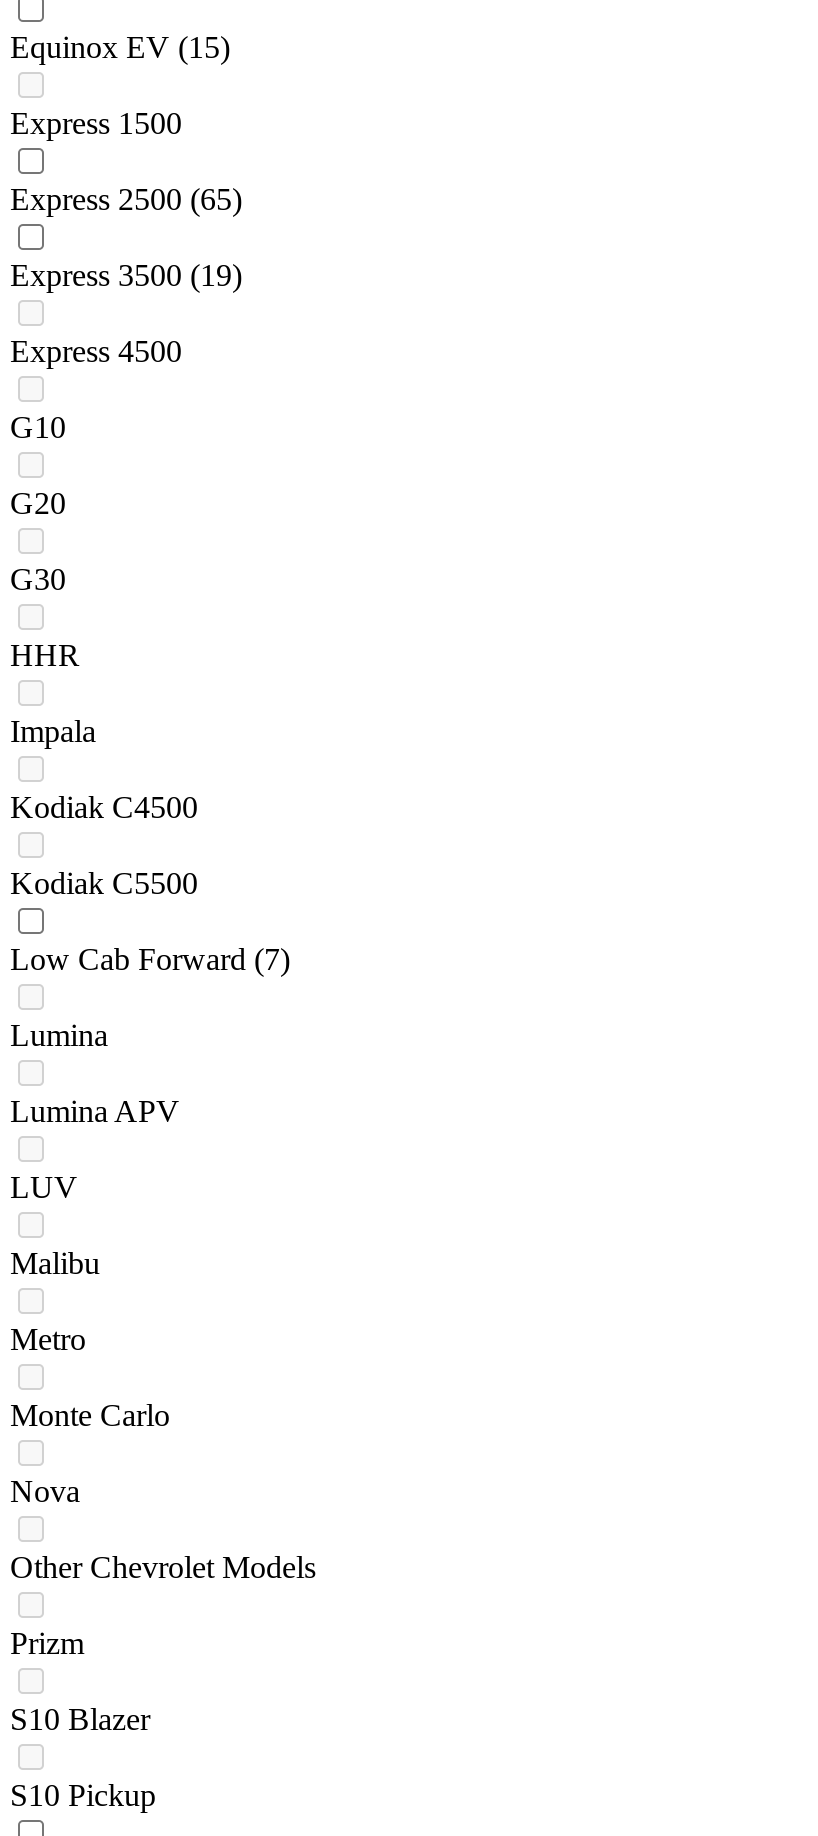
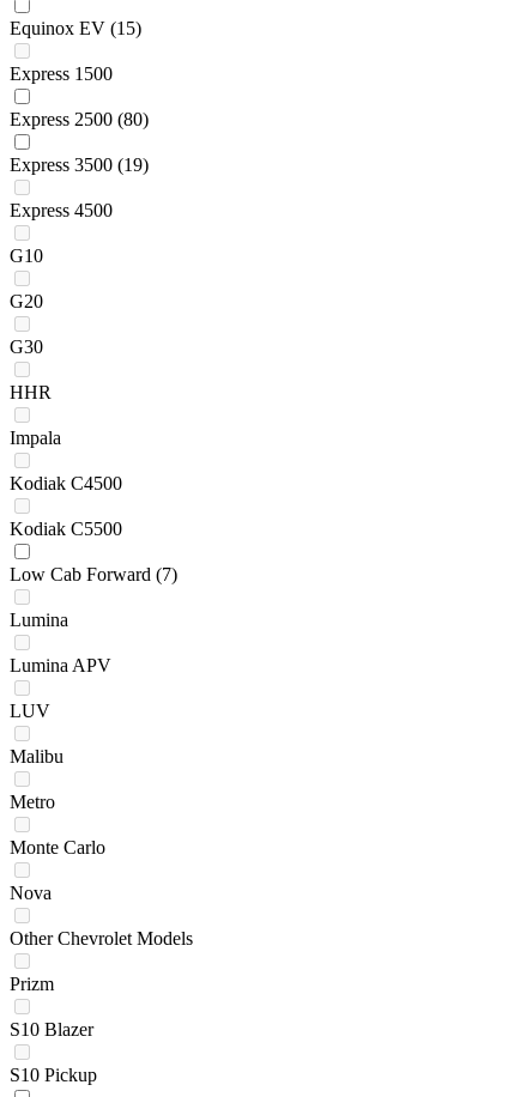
- Express 2500 (65)
+ Express 2500 (80)
